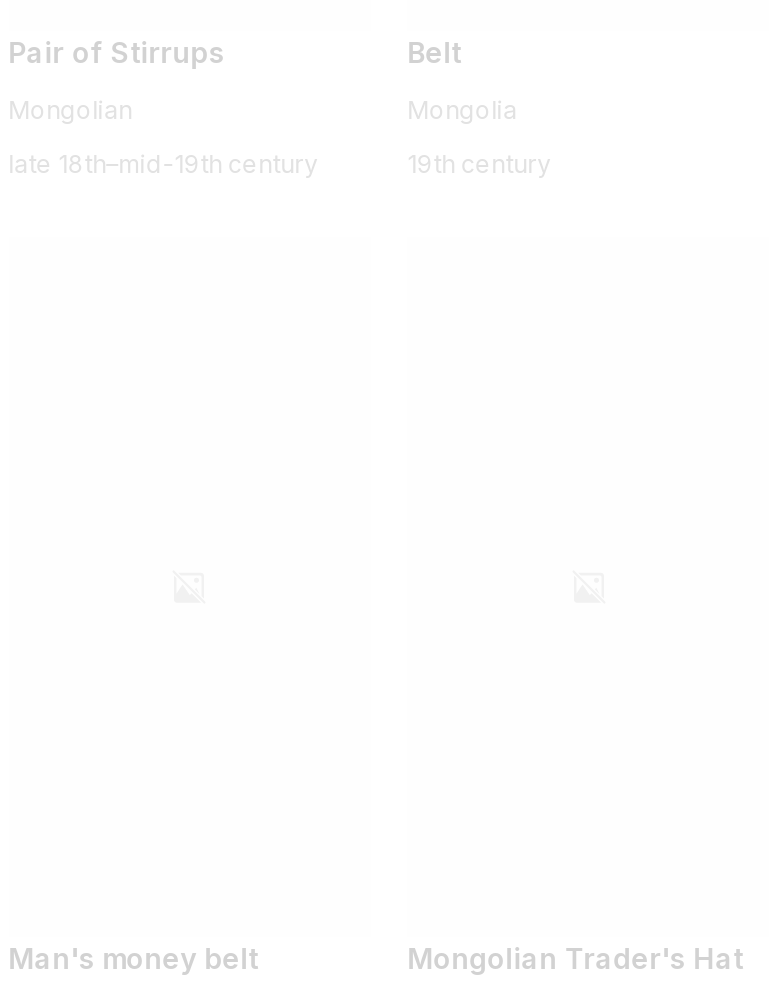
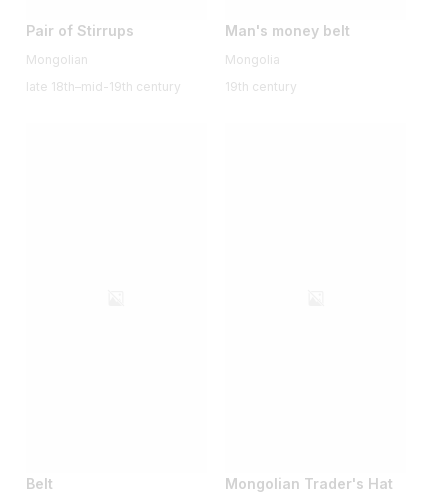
moved down: Belt

moved up: Man's money belt
